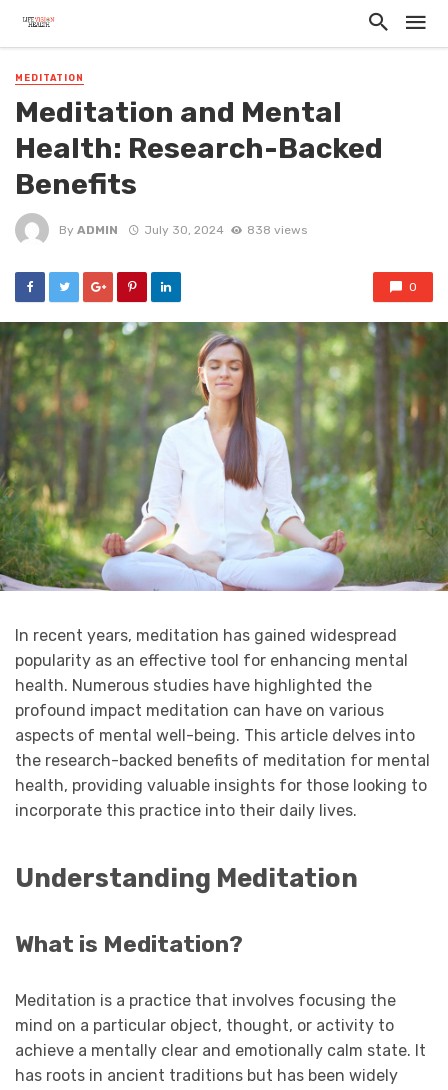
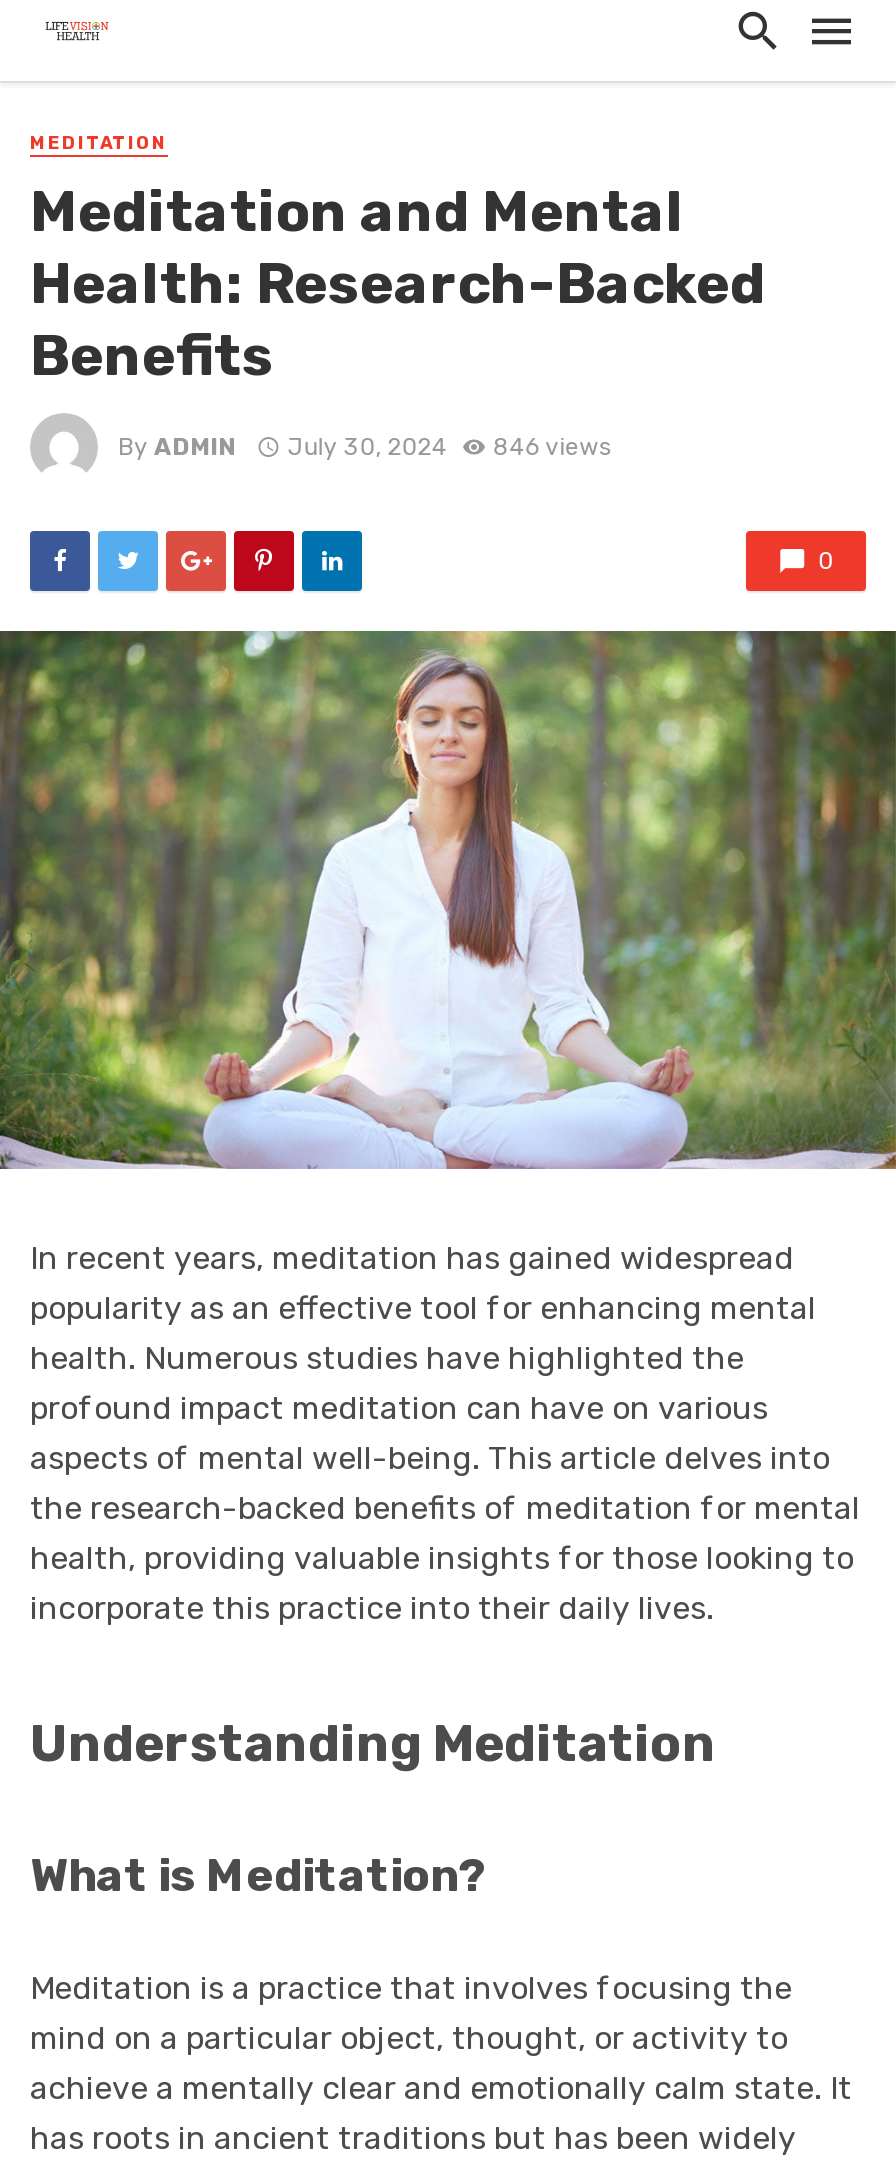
- By ADMIN July 30, 2024 838 views
+ By ADMIN July 30, 2024 846 views
